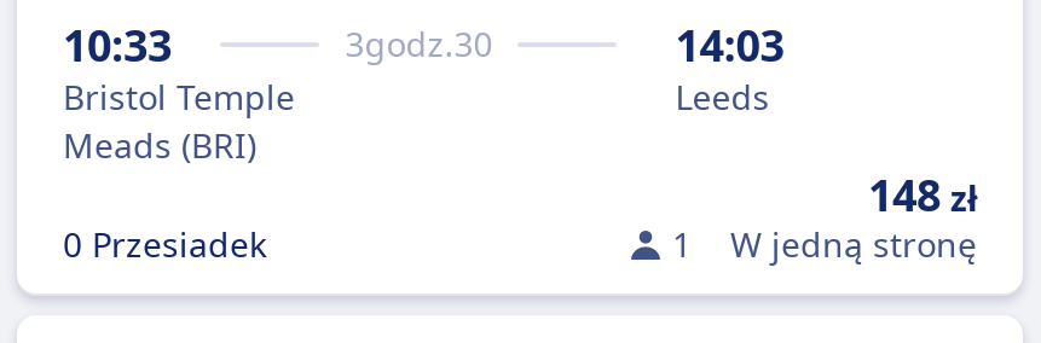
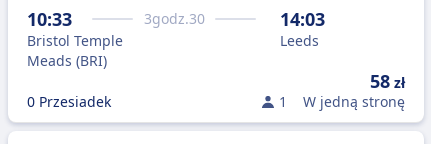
- 148 zł
+ 58 zł
